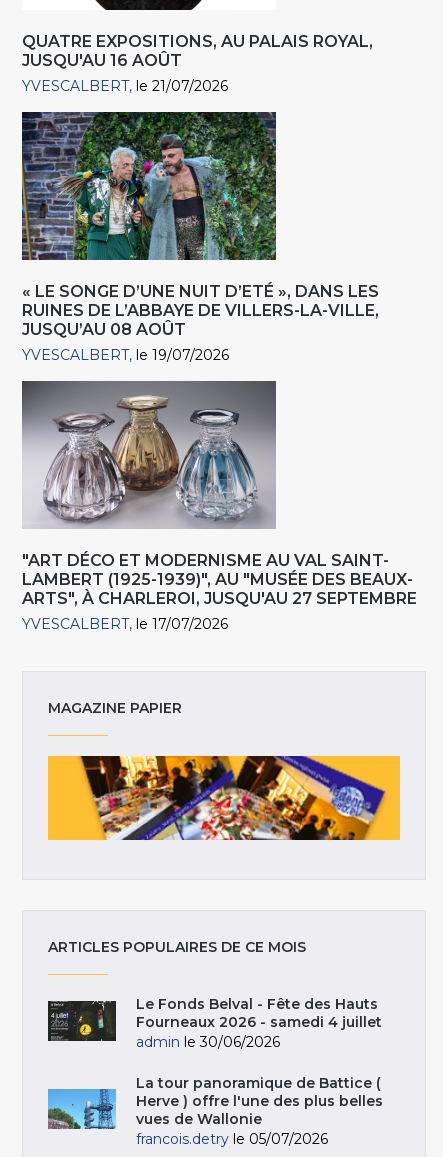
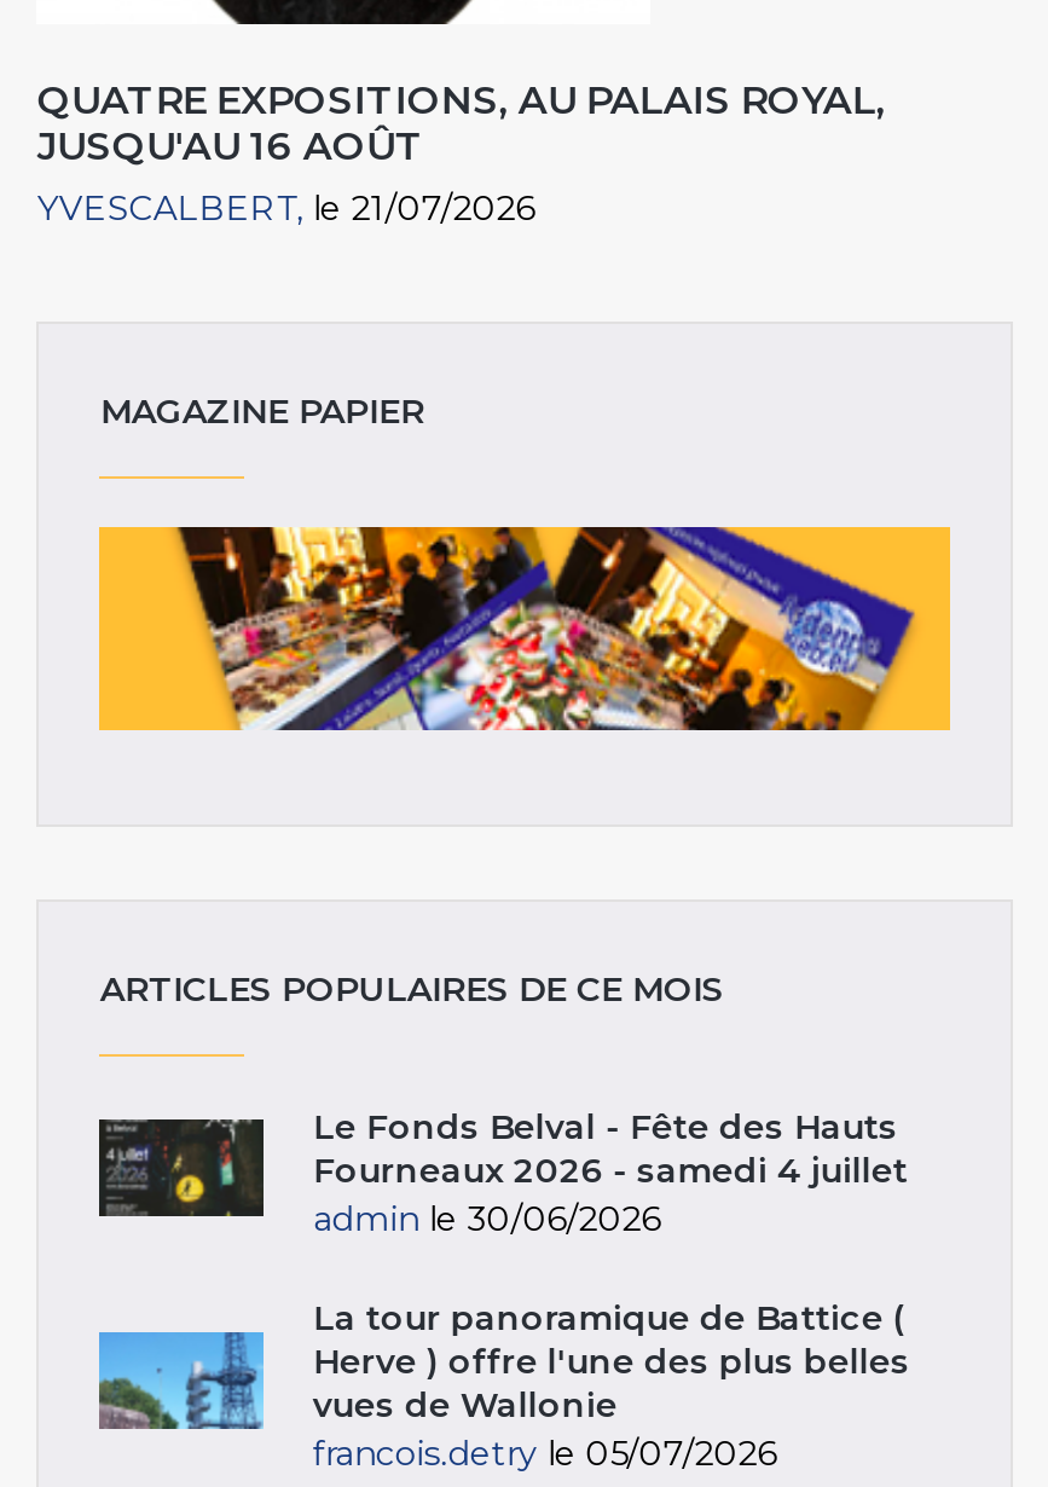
- [image]
- « LE SONGE D’UNE NUIT D’ETÉ », DANS LES
- RUINES DE L’ABBAYE DE VILLERS-LA-VILLE,
- JUSQU’AU 08 AOÛT
- YVESCALBERT le 19/07/2026

- [image]
- "ART DÉCO ET MODERNISME AU VAL SAINT-
- LAMBERT (1925-1939)", AU "MUSÉE DES BEAUX-
- ARTS", À CHARLEROI, JUSQU'AU 27 SEPTEMBRE
- YVESCALBERT le 17/07/2026
